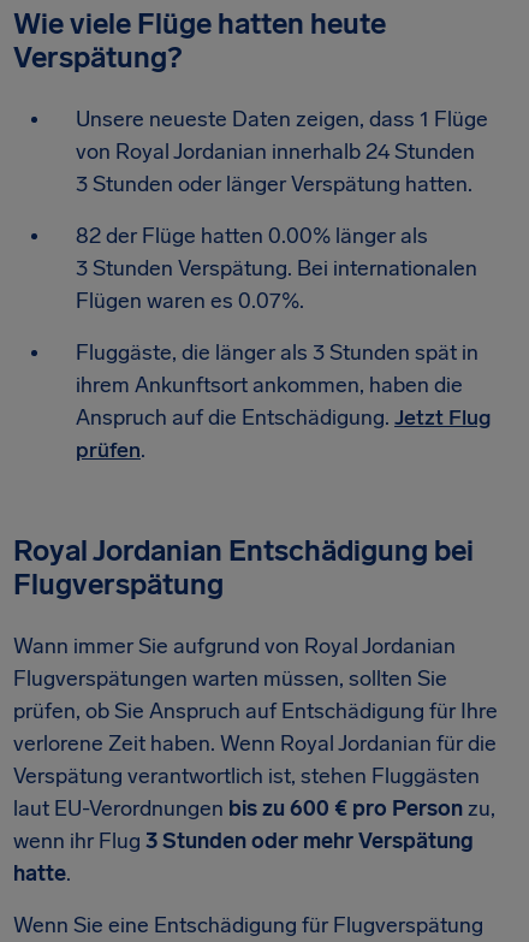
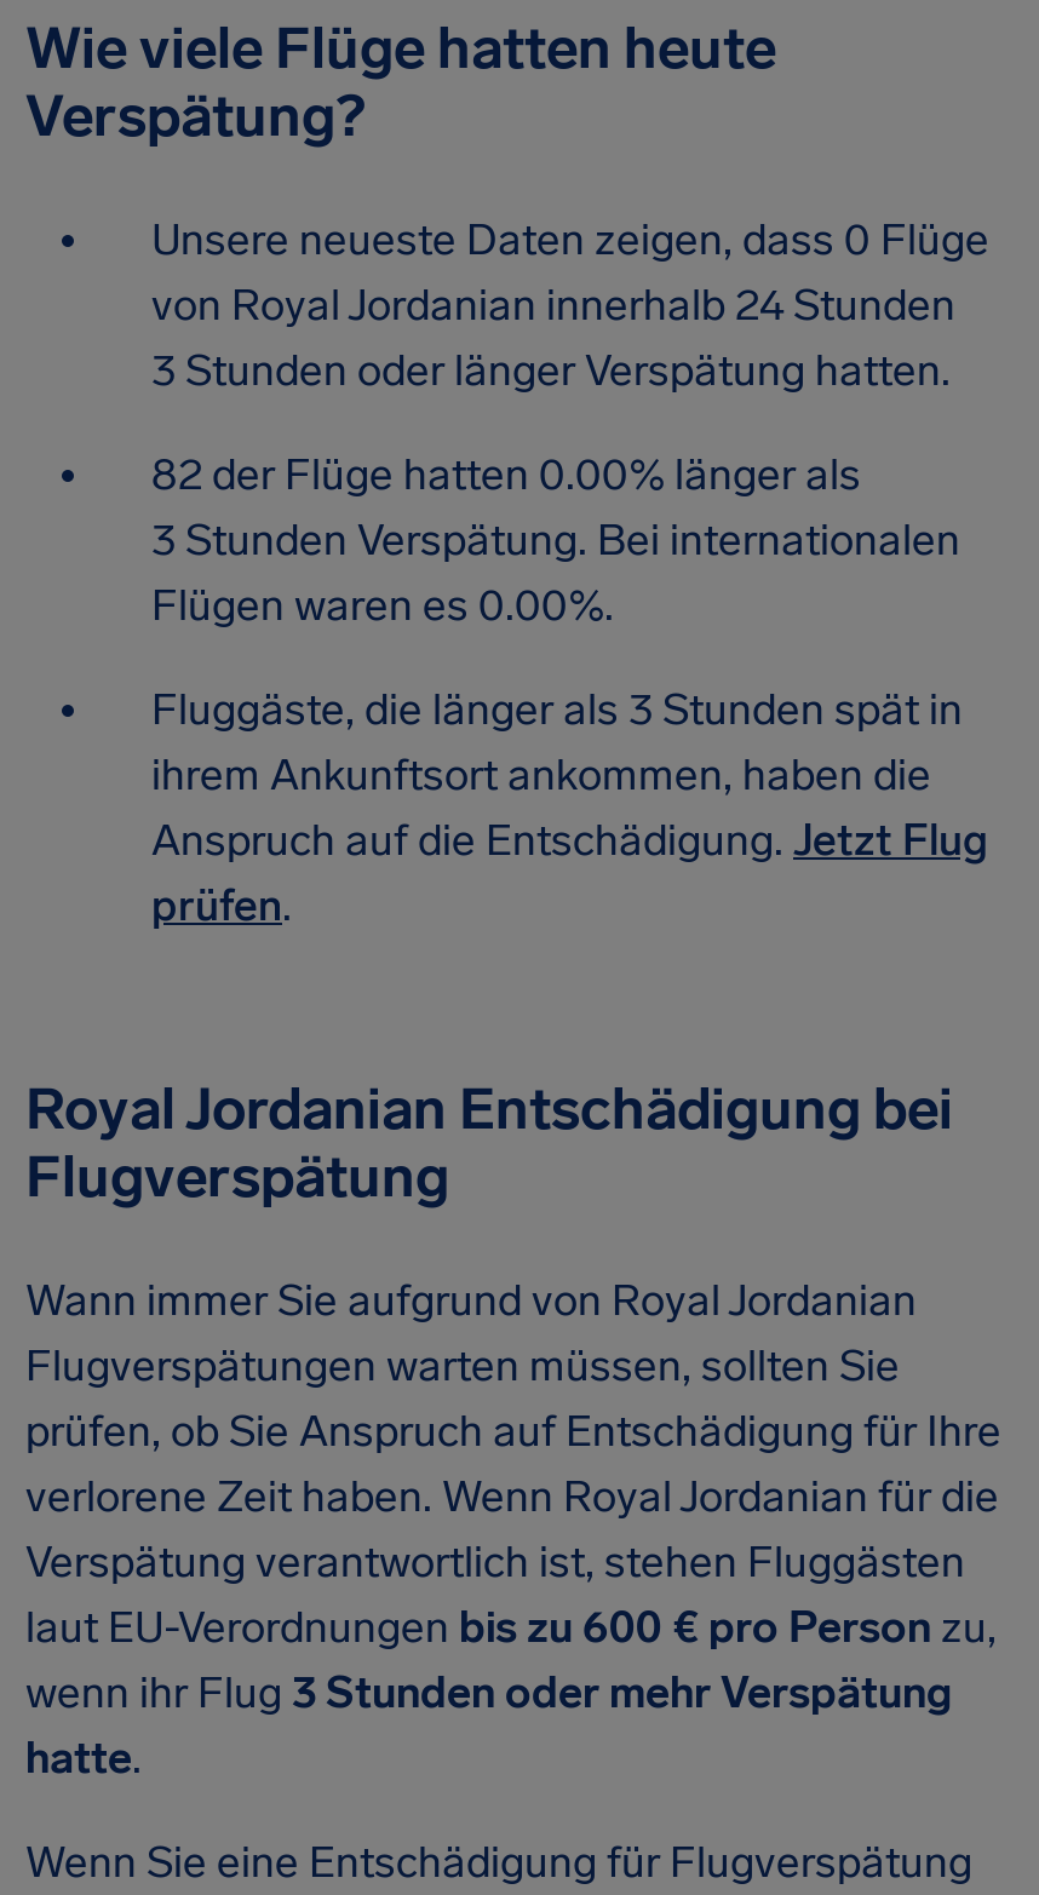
- Unsere neueste Daten zeigen, dass 1 Flüge
+ Unsere neueste Daten zeigen, dass 0 Flüge

- Flügen waren es 0.07%.
+ Flügen waren es 0.00%.
